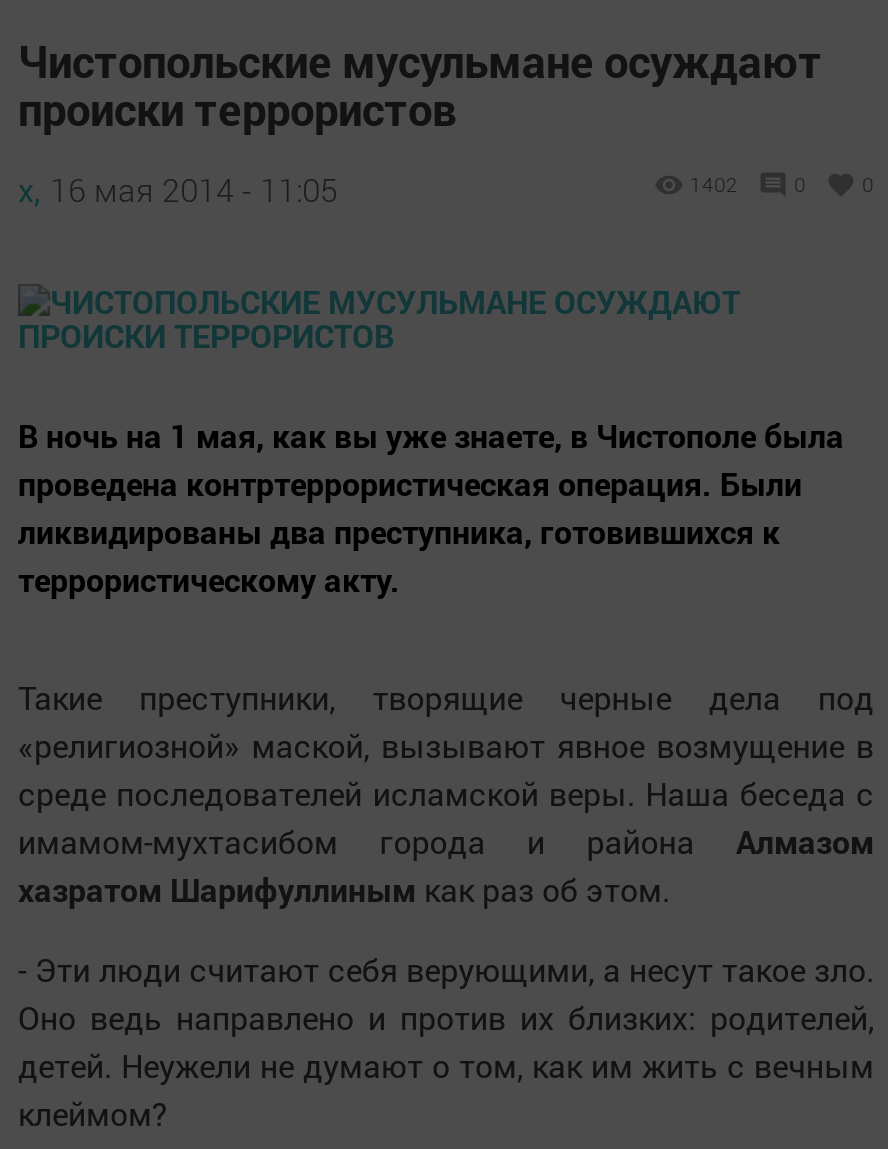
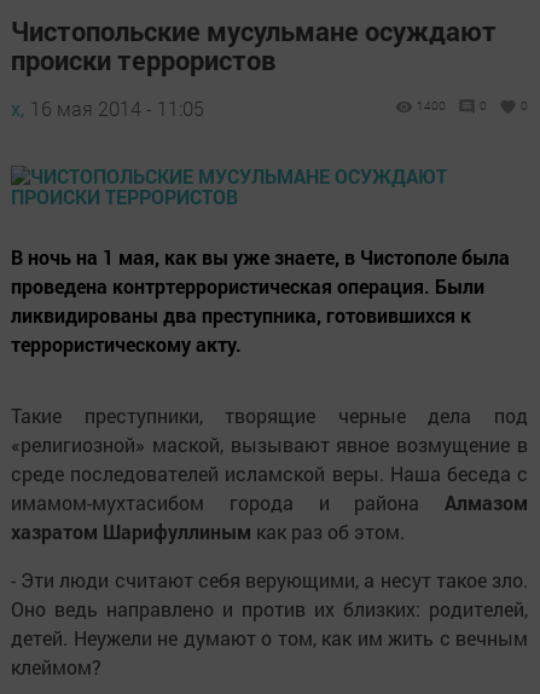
- 1402
+ 1400
